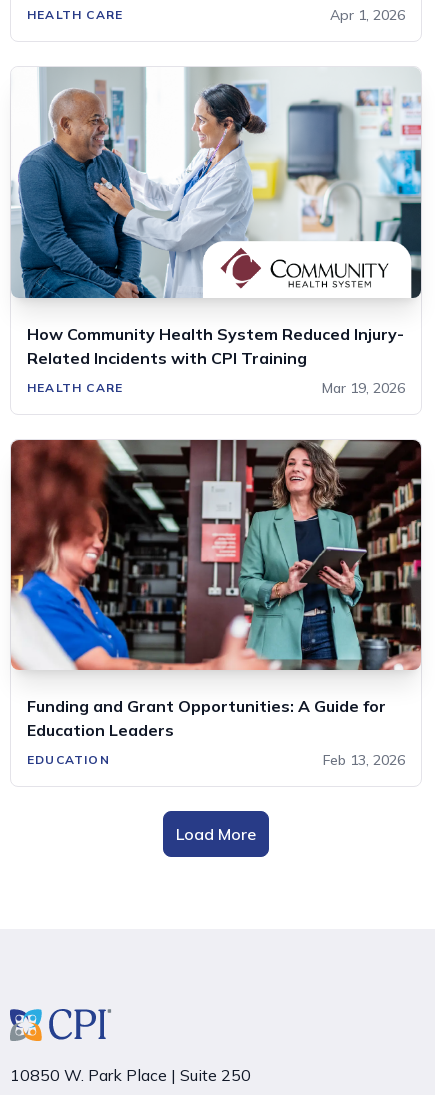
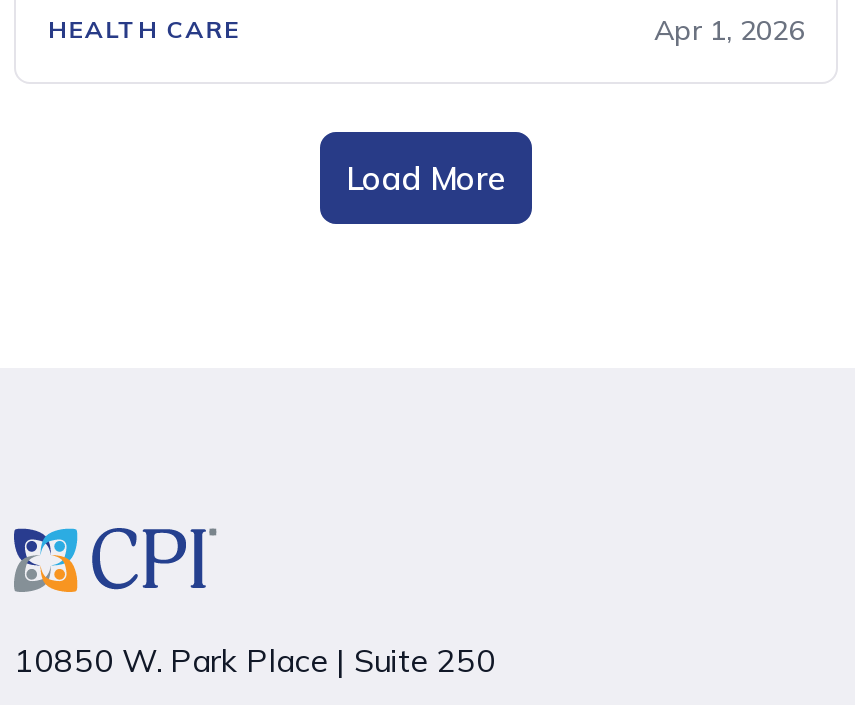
- [image]
- How Community Health System Reduced Injury-
- Related Incidents with CPI Training
- HEALTH CARE
- Mar 19, 2026

- [image]
- Funding and Grant Opportunities: A Guide for
- Education Leaders
- EDUCATION
- Feb 13, 2026
